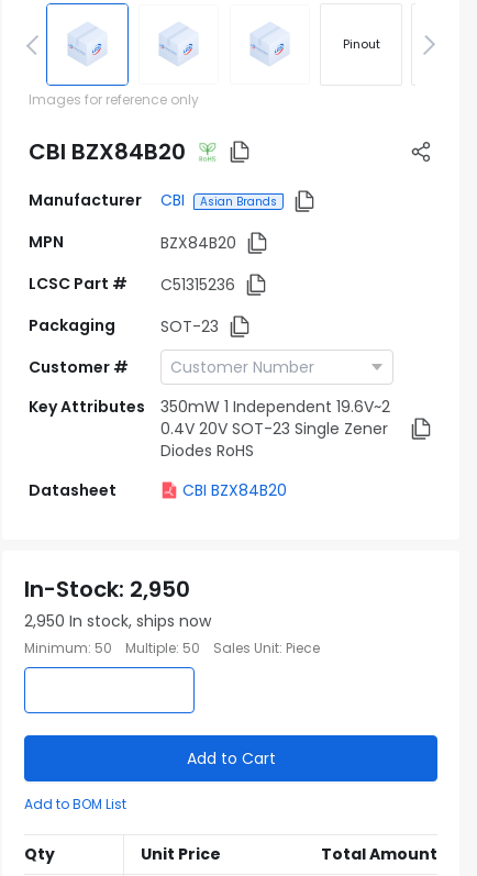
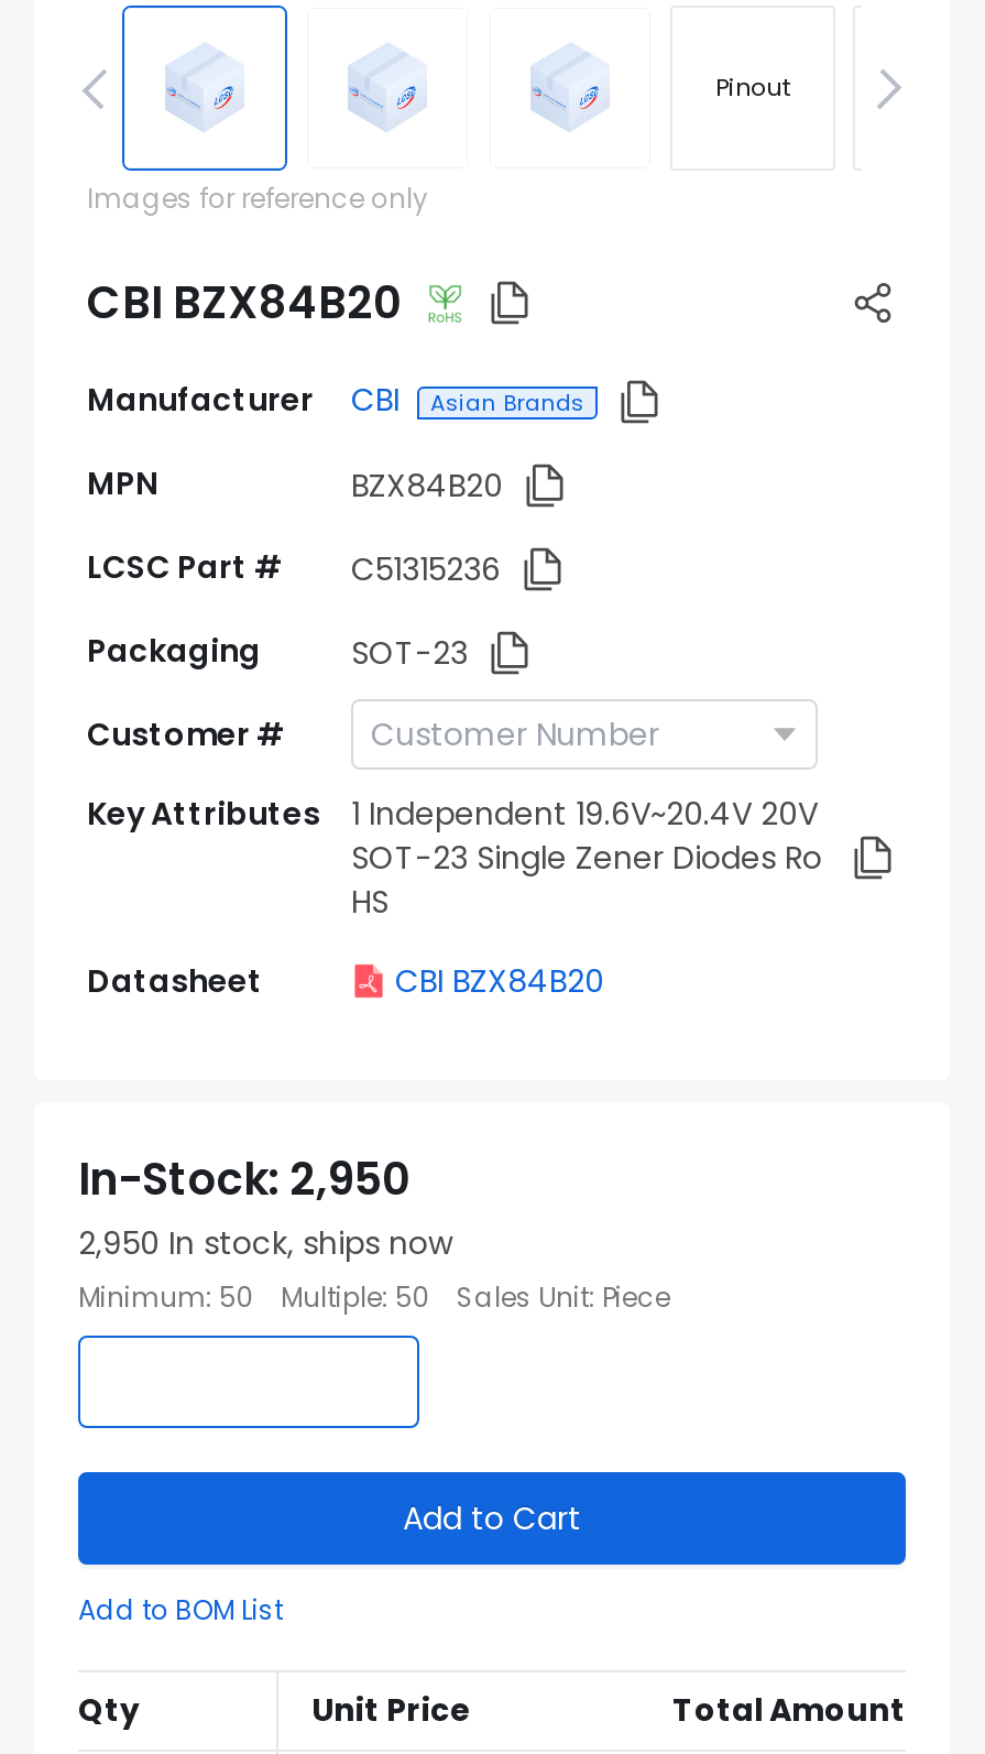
- 350mW 1 Independent 19.6V~2
- 0.4V 20V SOT-23 Single Zener
- Diodes RoHS
+ 1 Independent 19.6V~20.4V 20V
+ SOT-23 Single Zener Diodes Ro
+ HS
